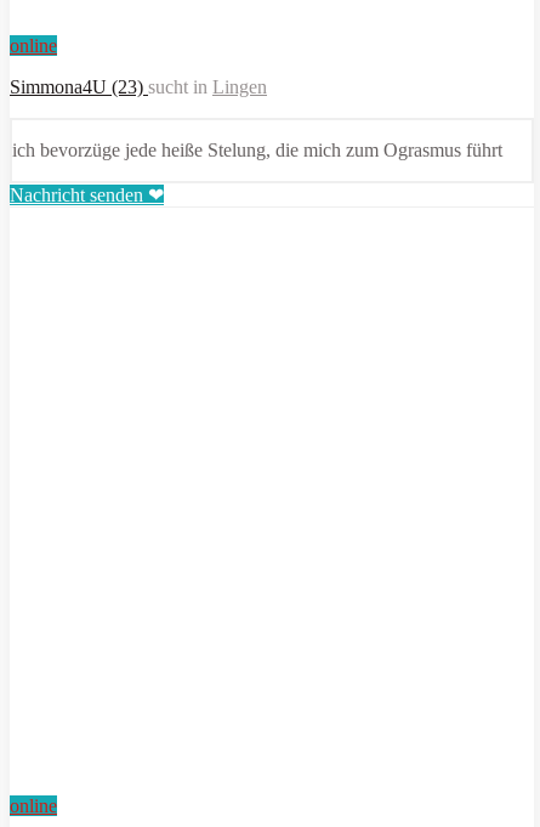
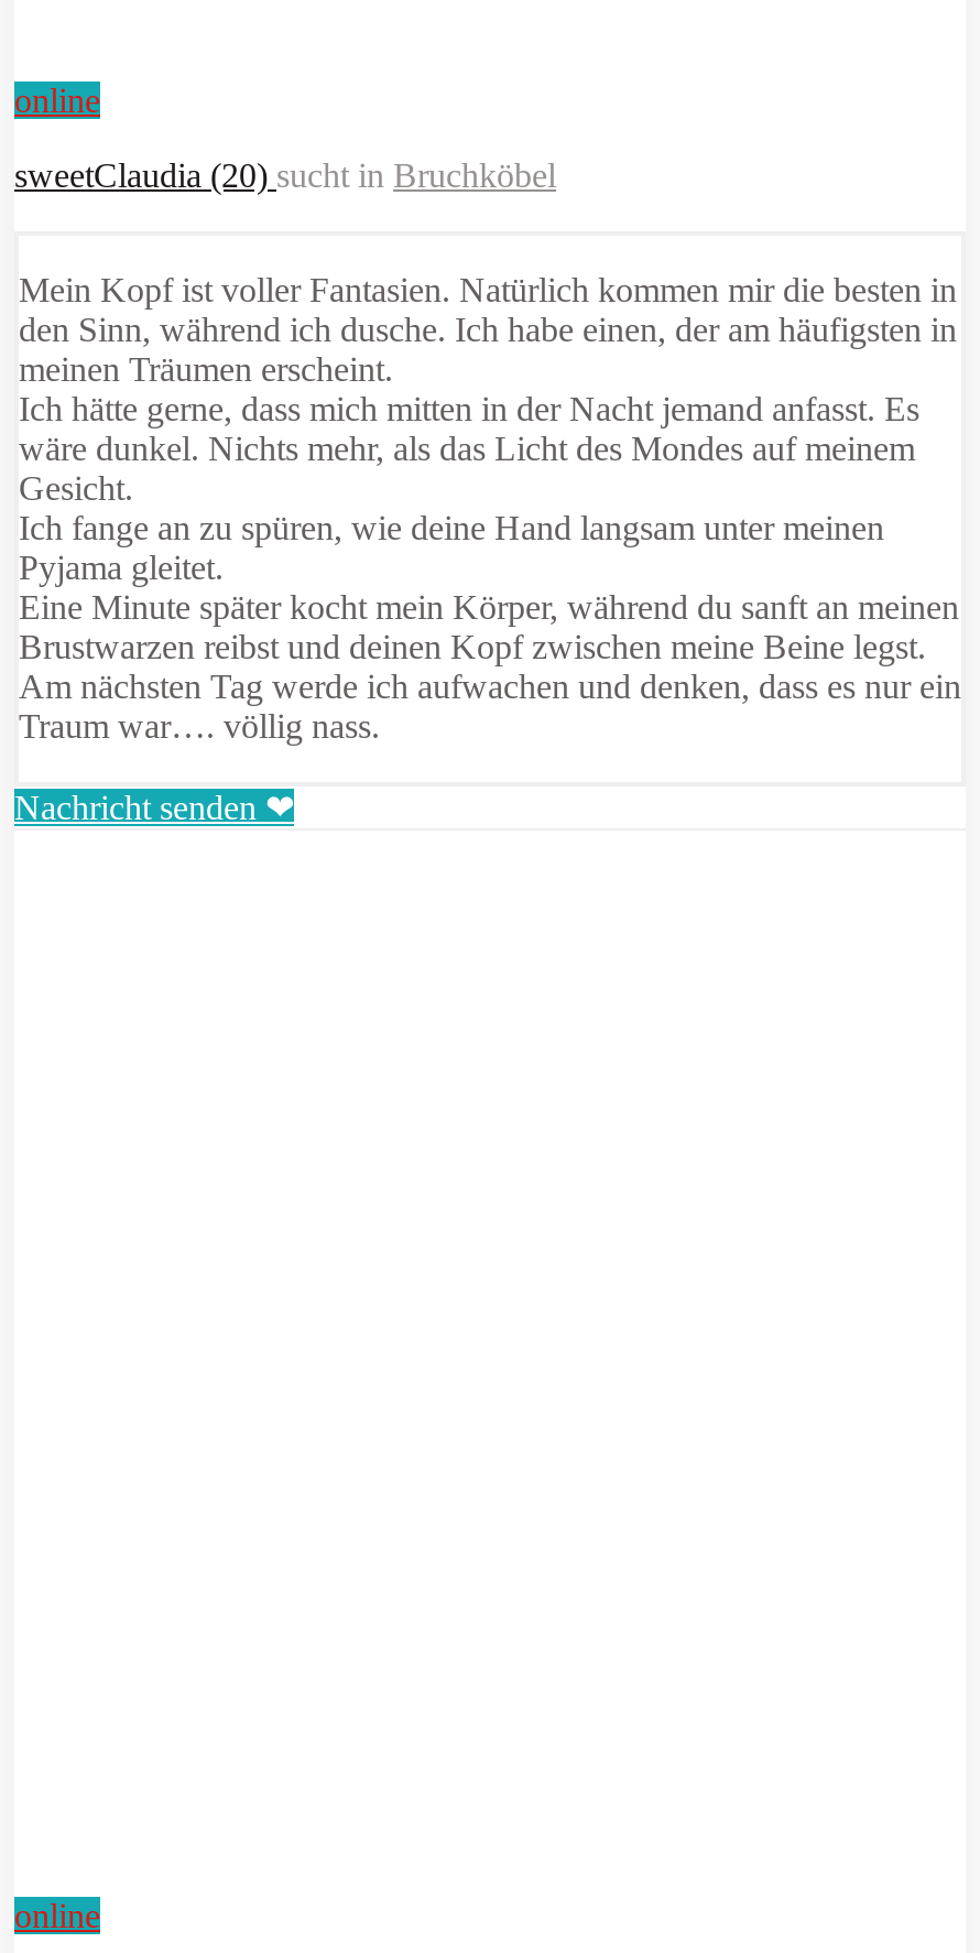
- Simmona4U (23) sucht in Lingen
+ sweetClaudia (20) sucht in Bruchköbel

- ich bevorzüge jede heiße Stelung, die mich zum Ograsmus führt
+ Mein Kopf ist voller Fantasien. Natürlich kommen mir die besten in
+ den Sinn, während ich dusche. Ich habe einen, der am häufigsten in
+ meinen Träumen erscheint.
+ Ich hätte gerne, dass mich mitten in der Nacht jemand anfasst. Es
+ wäre dunkel. Nichts mehr, als das Licht des Mondes auf meinem
+ Gesicht.
+ Ich fange an zu spüren, wie deine Hand langsam unter meinen
+ Pyjama gleitet.
+ Eine Minute später kocht mein Körper, während du sanft an meinen
+ Brustwarzen reibst und deinen Kopf zwischen meine Beine legst.
+ Am nächsten Tag werde ich aufwachen und denken, dass es nur ein
+ Traum war…. völlig nass.
